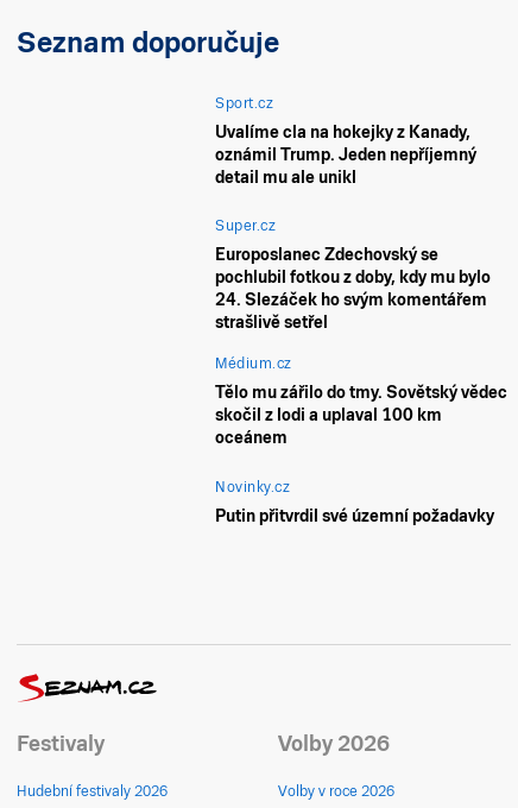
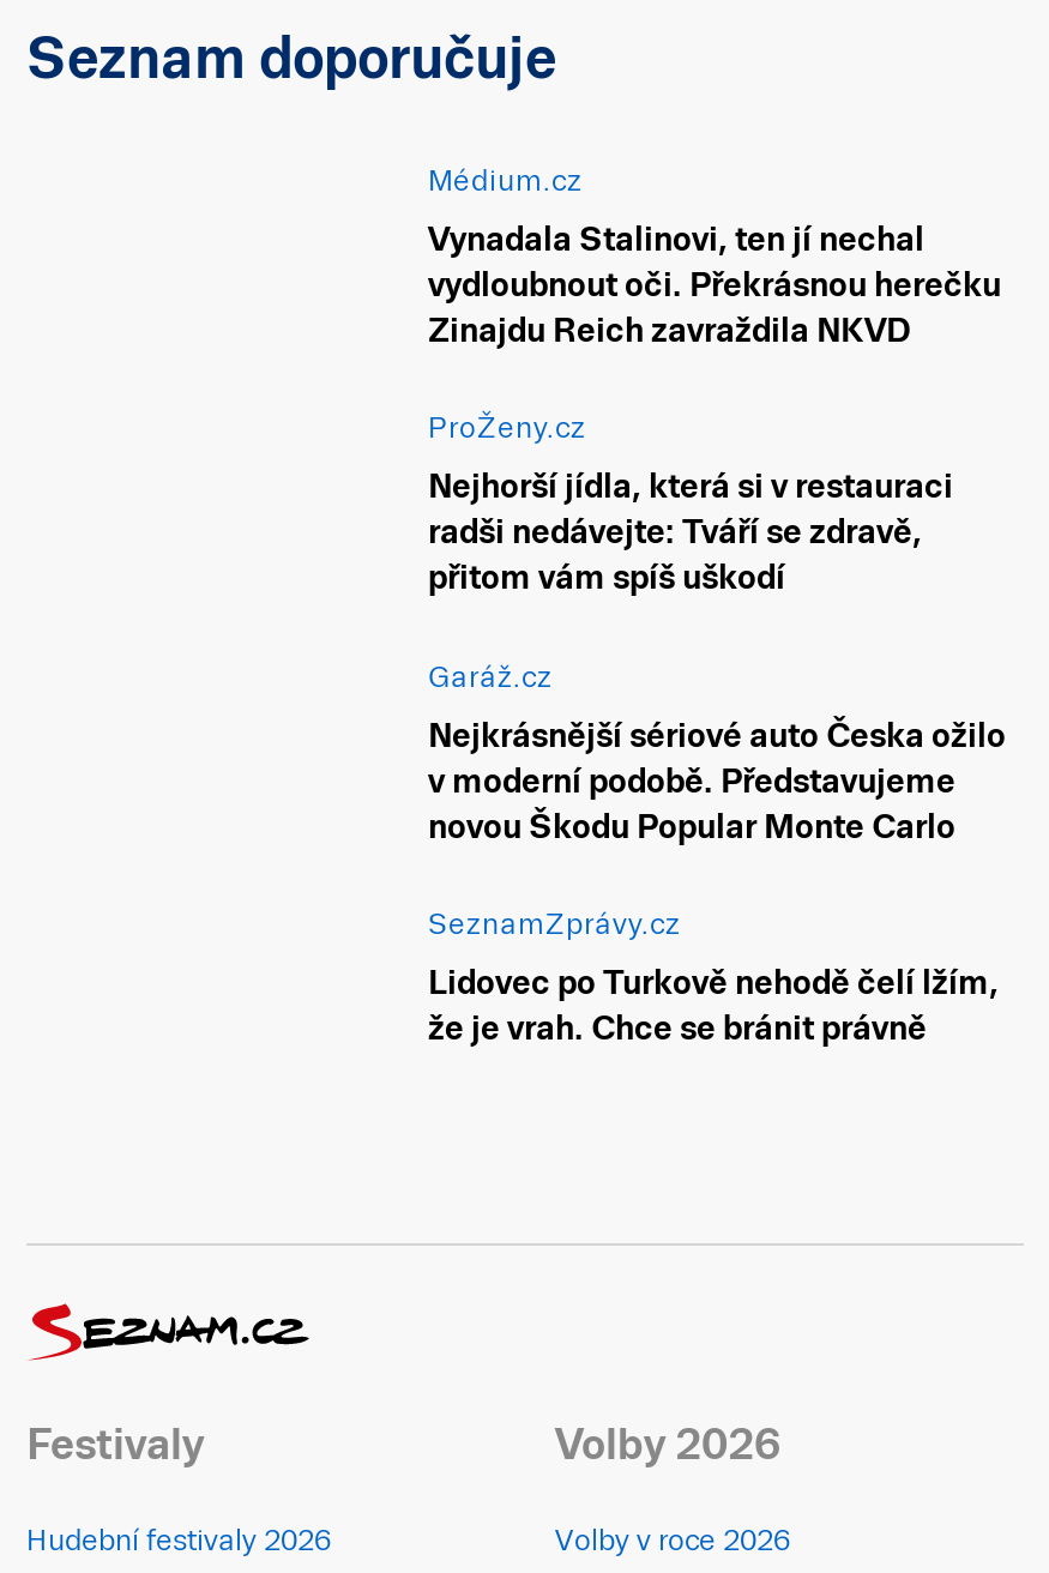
- Sport.cz
- Uvalíme cla na hokejky z Kanady,
- oznámil Trump. Jeden nepříjemný
- detail mu ale unikl
- Super.cz
- Europoslanec Zdechovský se
- pochlubil fotkou z doby, kdy mu bylo
- 24. Slezáček ho svým komentářem
- strašlivě setřel

moved up: Médium.cz

- Tělo mu zářilo do tmy. Sovětský vědec
- skočil z lodi a uplaval 100 km
- oceánem
- Novinky.cz
- Putin přitvrdil své územní požadavky
+ Vynadala Stalinovi, ten jí nechal
+ vydloubnout oči. Překrásnou herečku
+ Zinajdu Reich zavraždila NKVD
+ ProŽeny.cz
+ Nejhorší jídla, která si v restauraci
+ radši nedávejte: Tváří se zdravě,
+ přitom vám spíš uškodí
+ Garáž.cz
+ Nejkrásnější sériové auto Česka ožilo
+ v moderní podobě. Představujeme
+ novou Škodu Popular Monte Carlo
+ SeznamZprávy.cz
+ Lidovec po Turkově nehodě čelí lžím,
+ že je vrah. Chce se bránit právně
